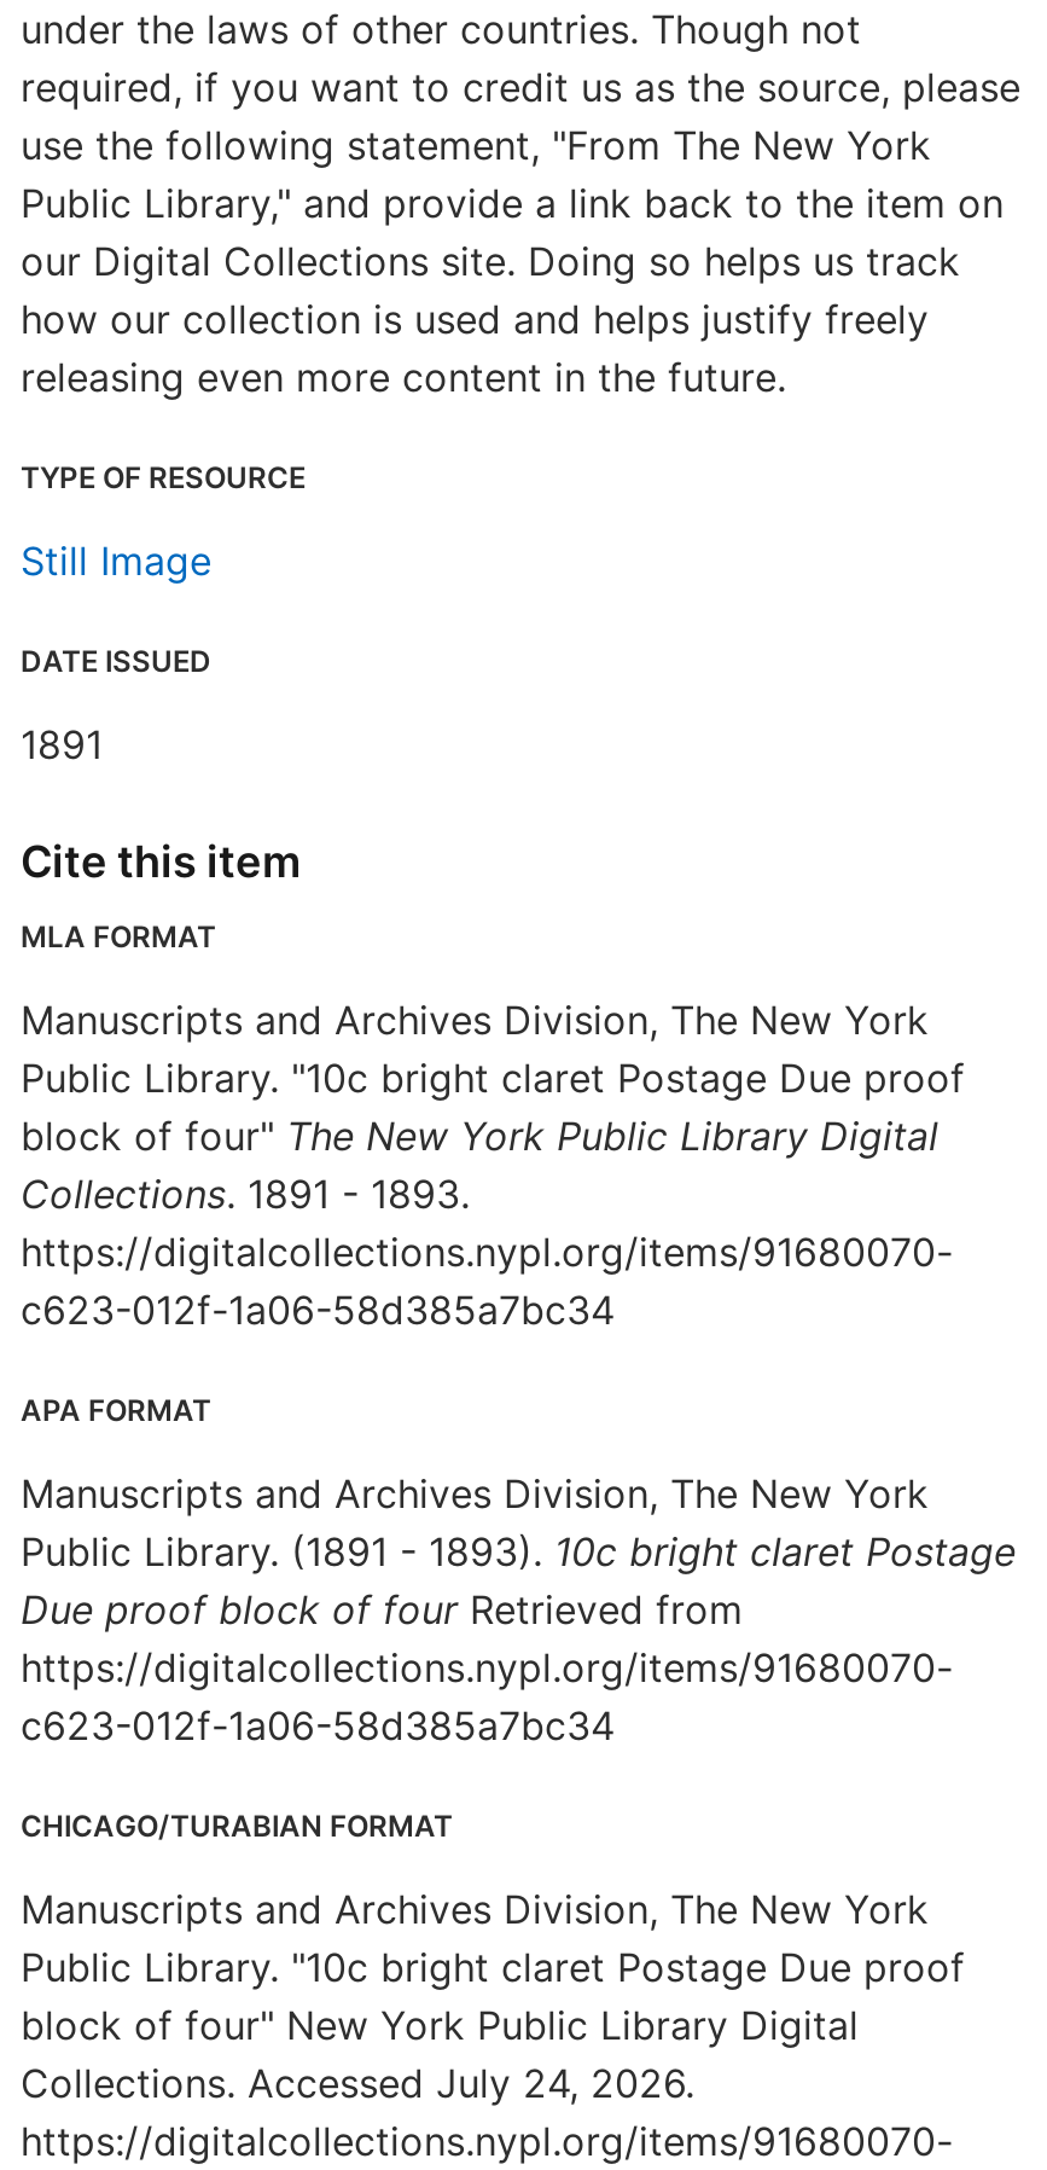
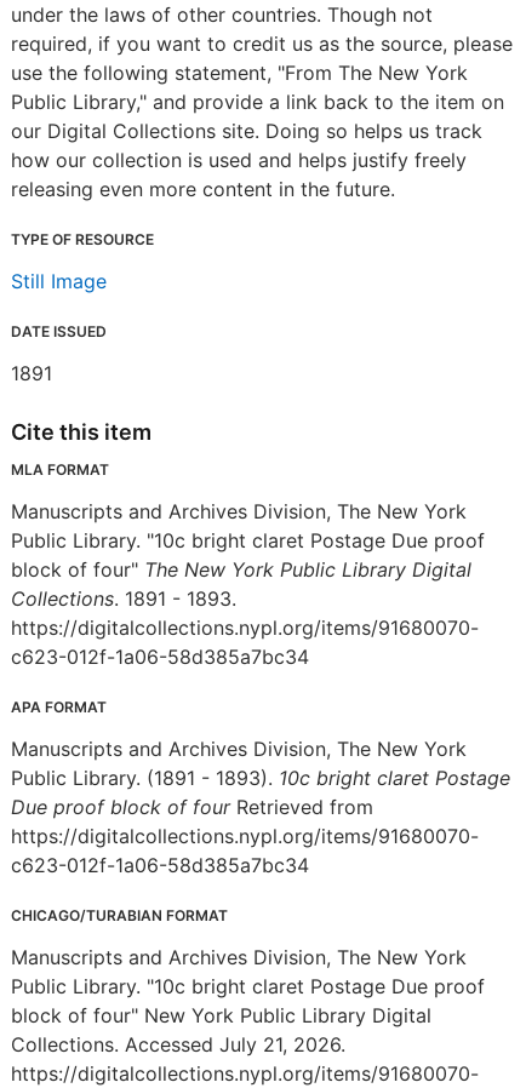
- Collections. Accessed July 24, 2026.
+ Collections. Accessed July 21, 2026.
